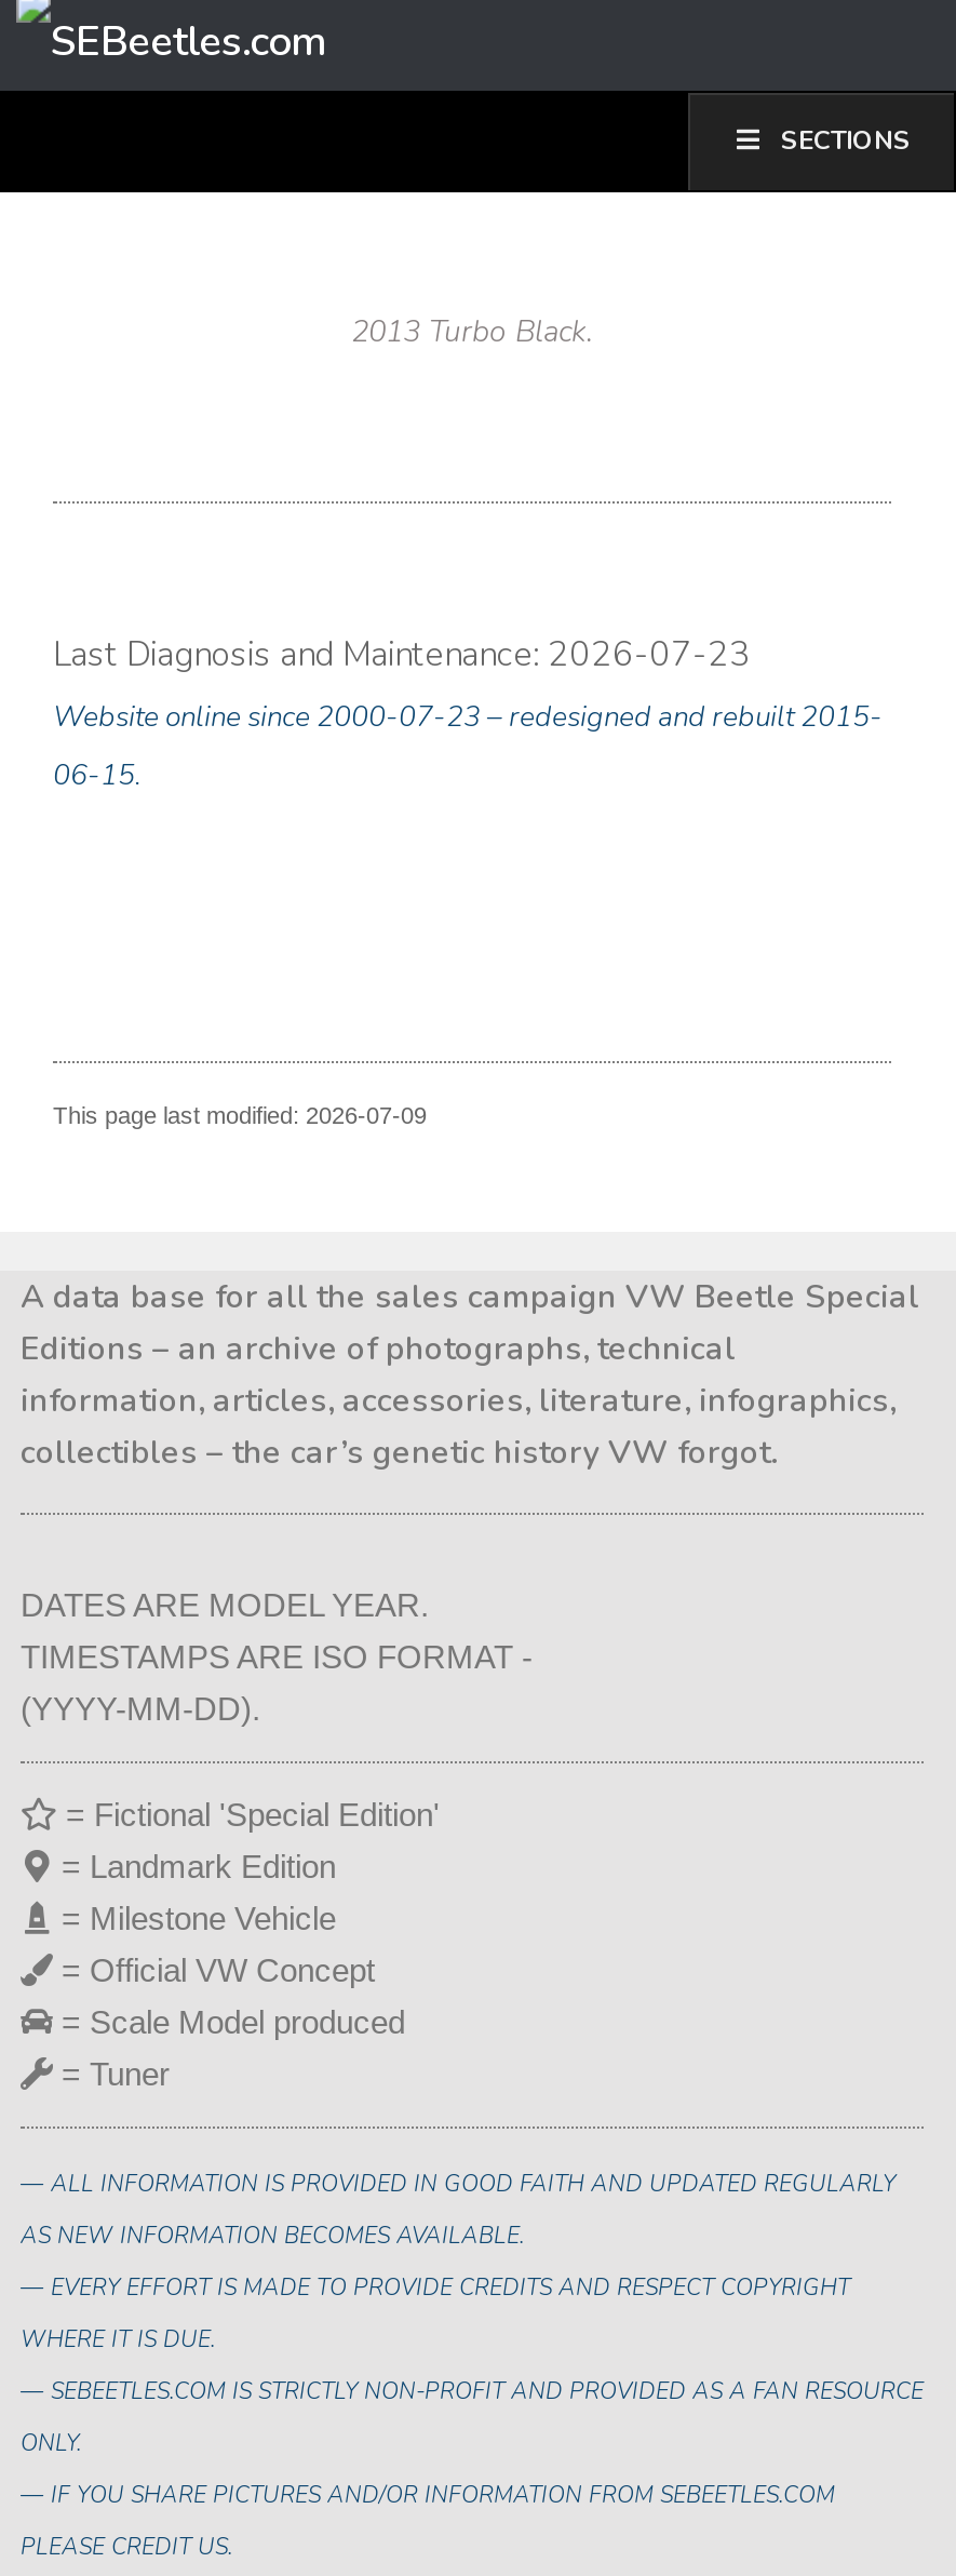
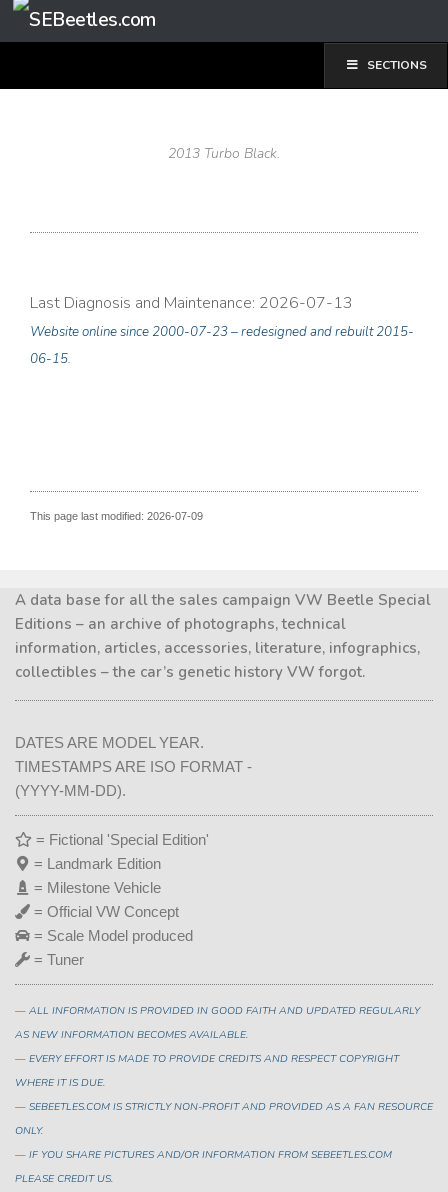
- Last Diagnosis and Maintenance: 2026-07-23
+ Last Diagnosis and Maintenance: 2026-07-13
